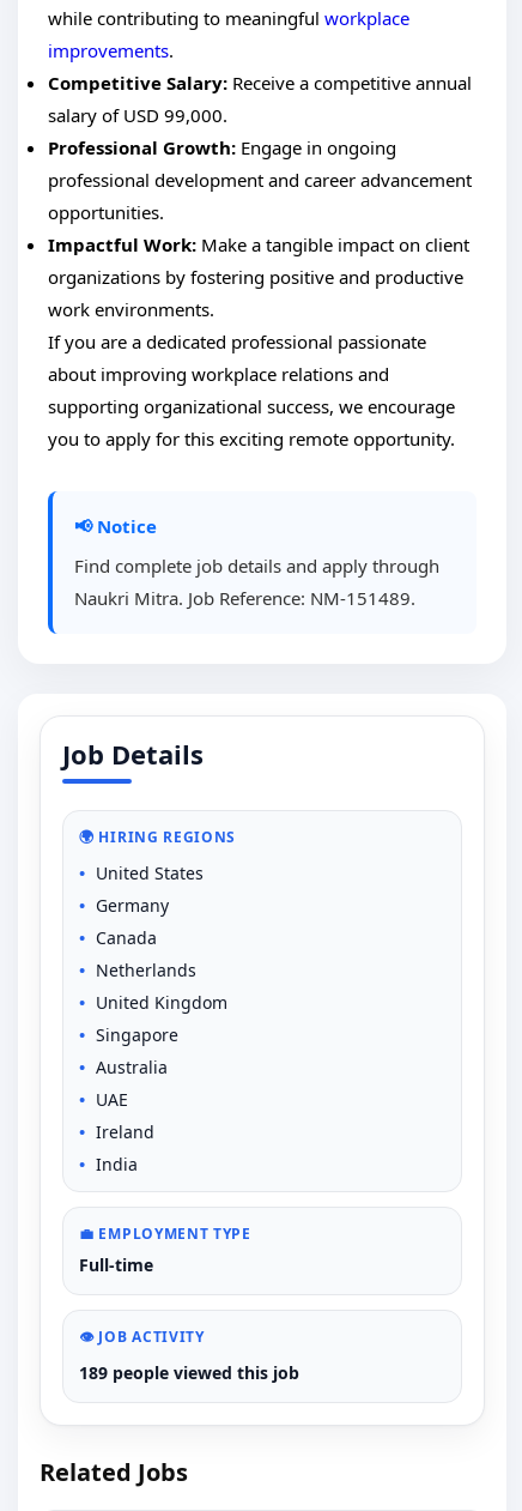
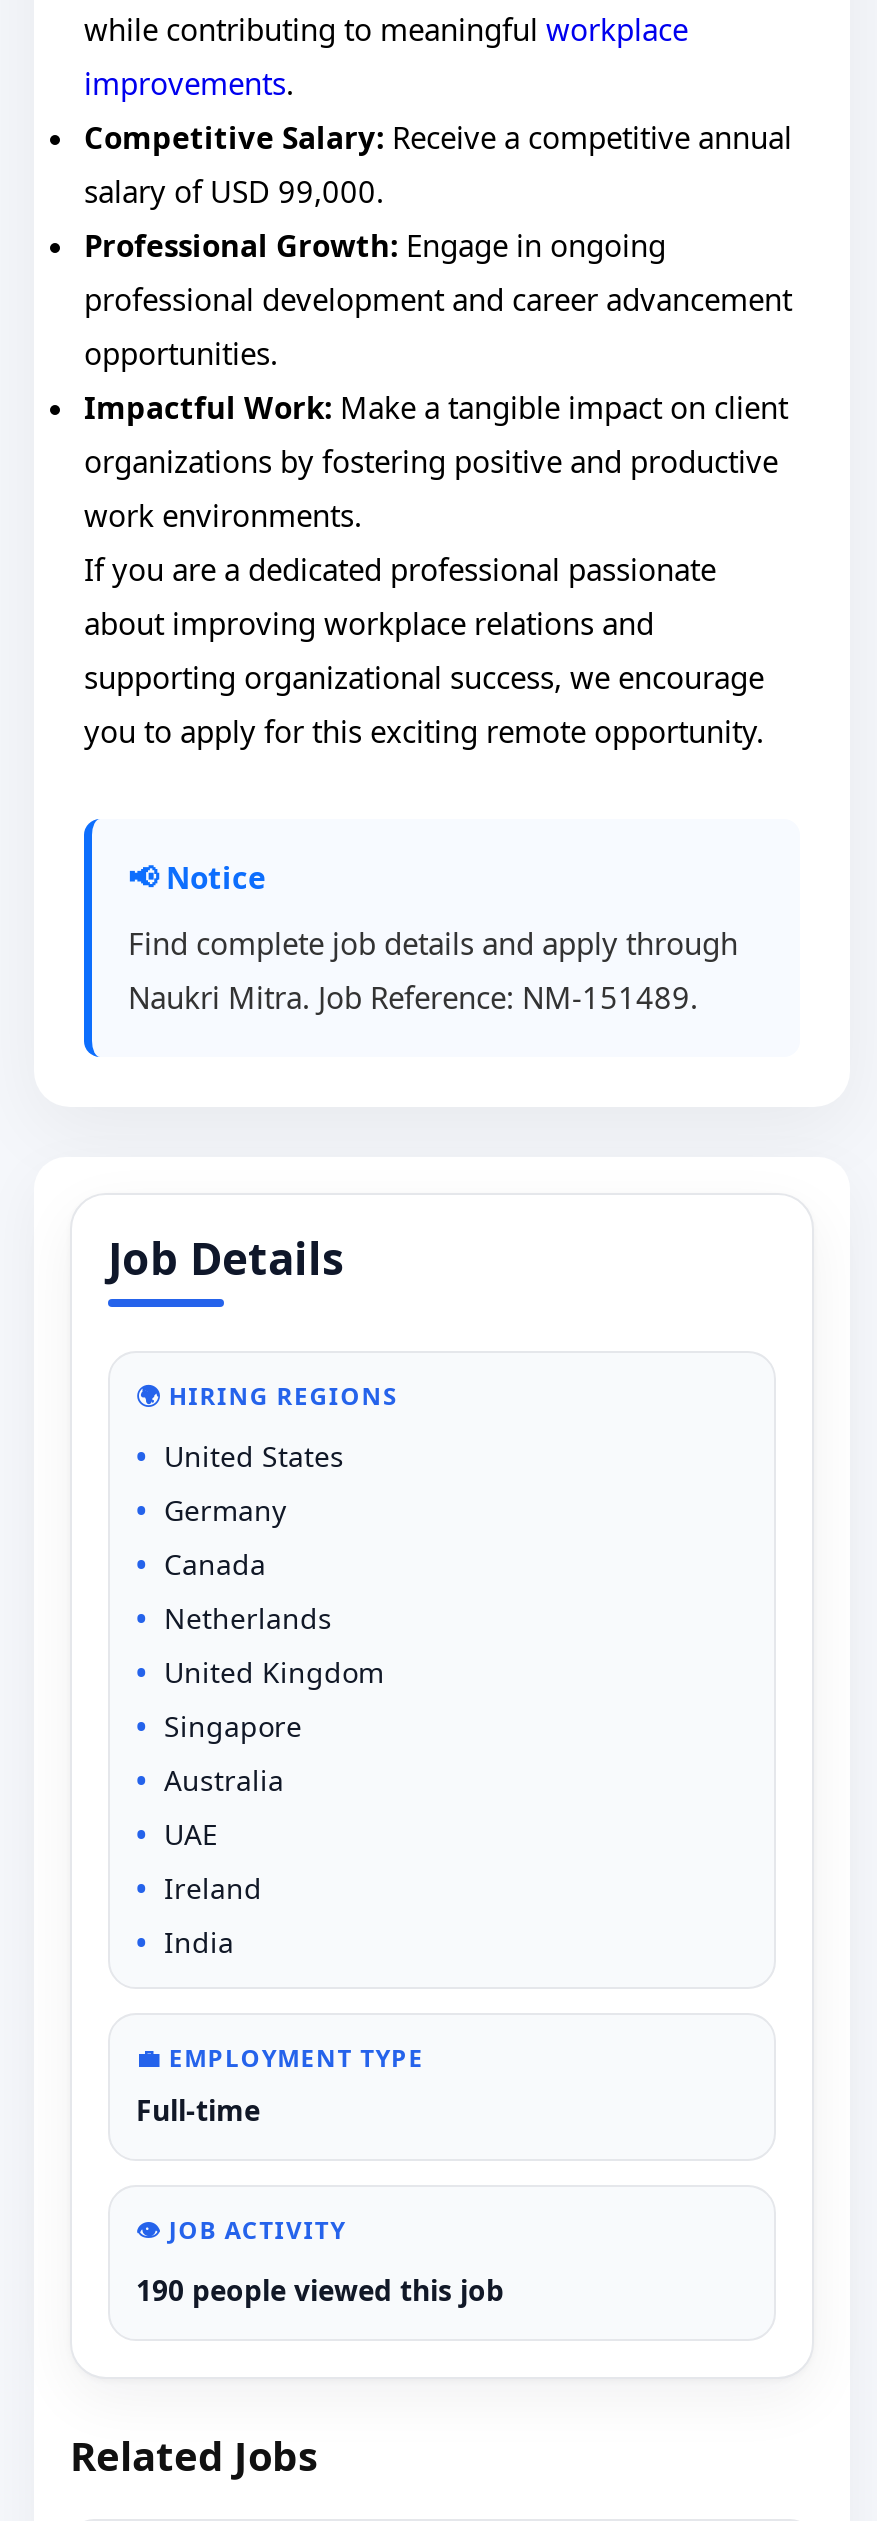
- 189 people viewed this job
+ 190 people viewed this job
